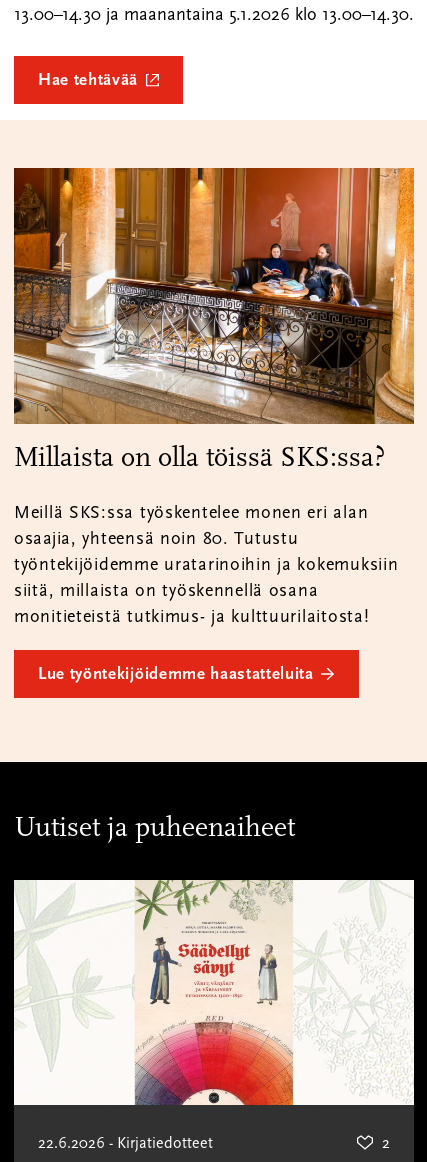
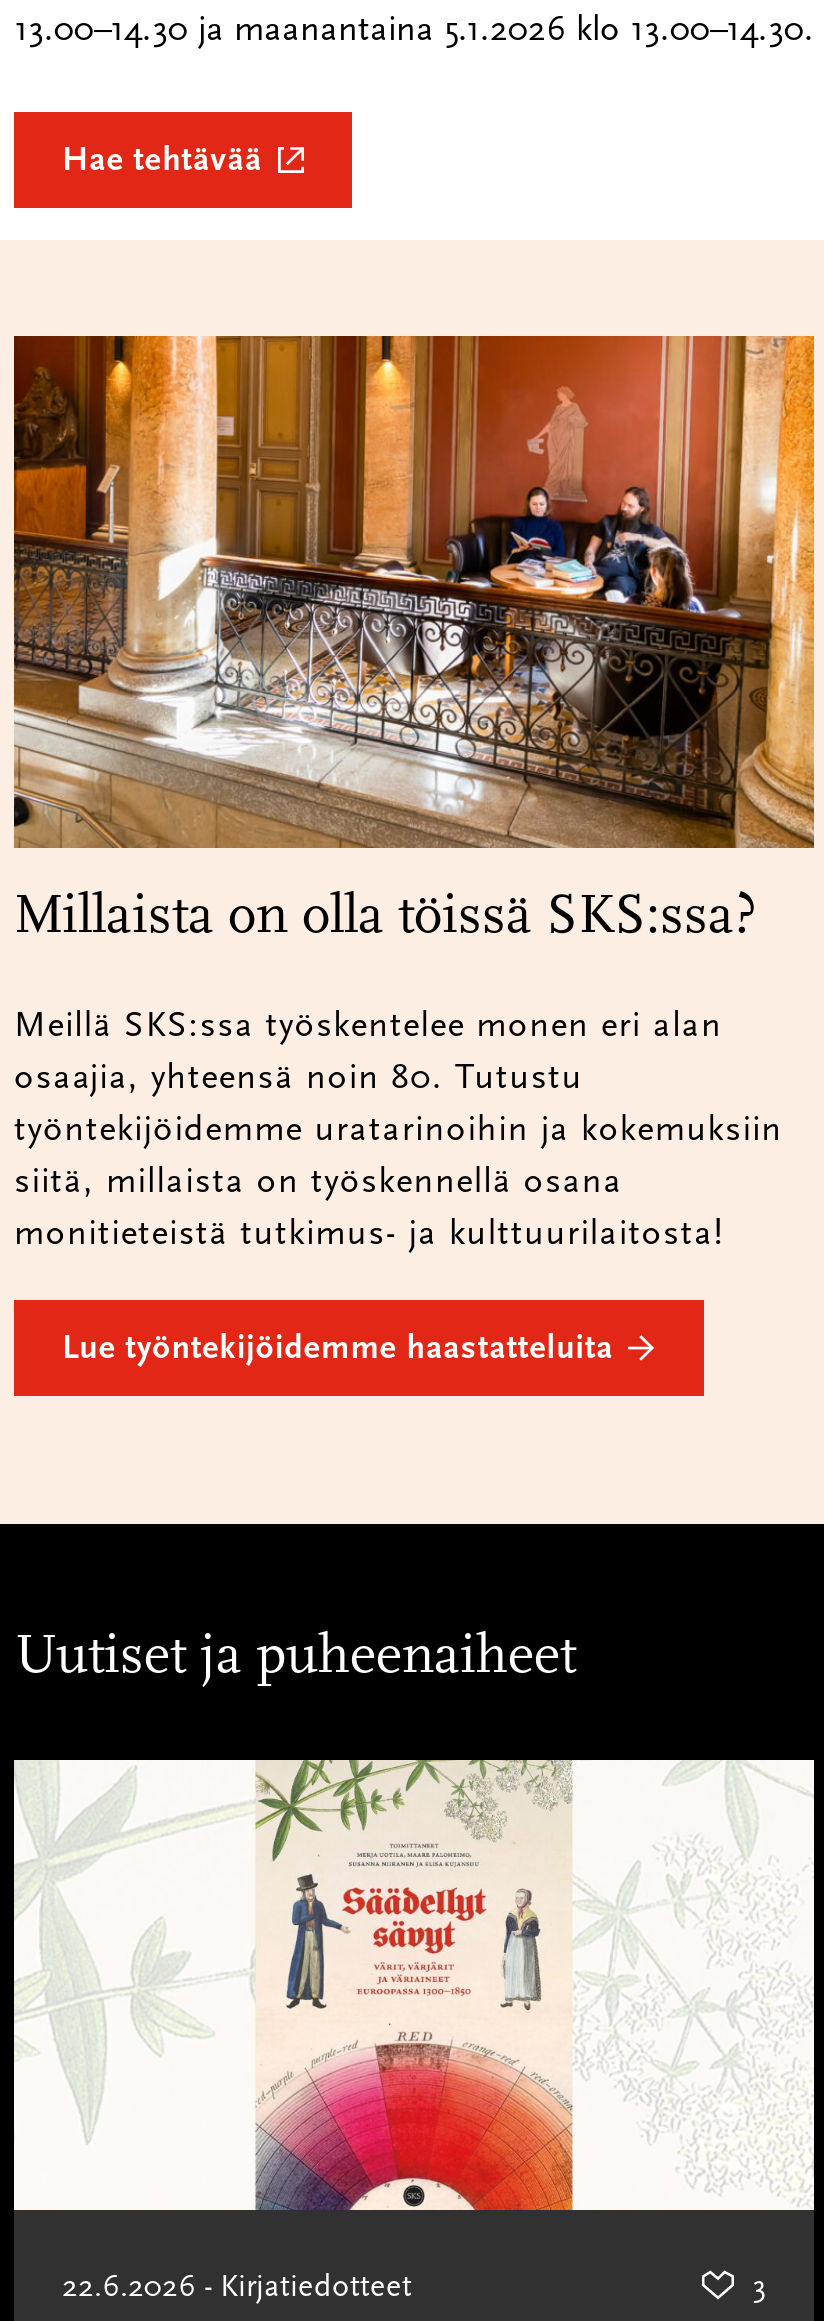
- 2
+ 3
